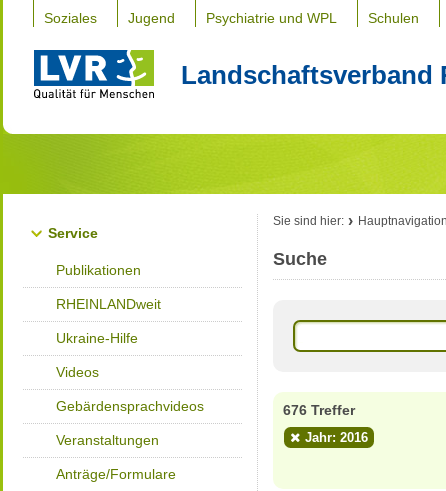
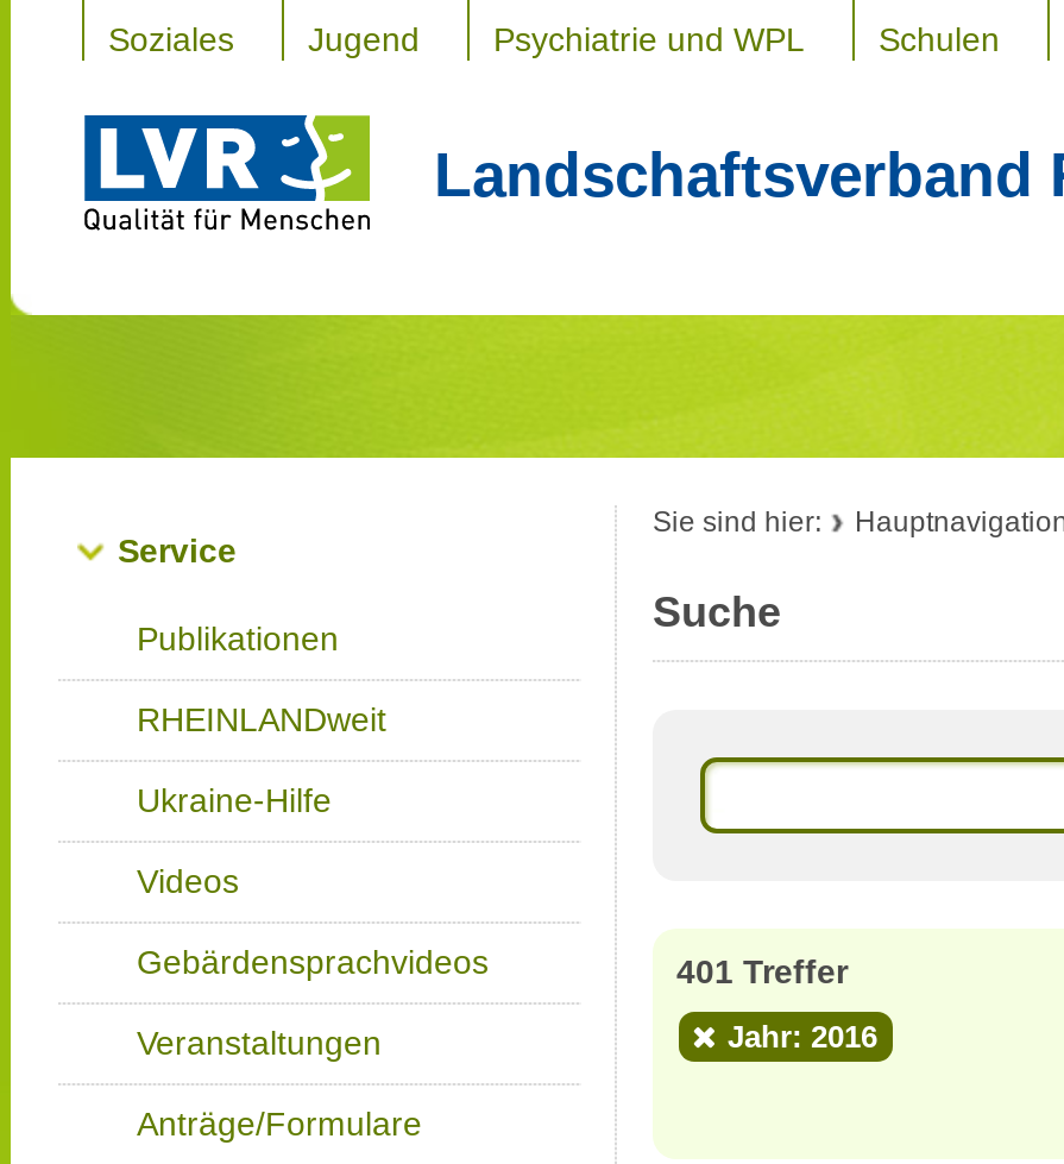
- 676 Treffer
+ 401 Treffer
